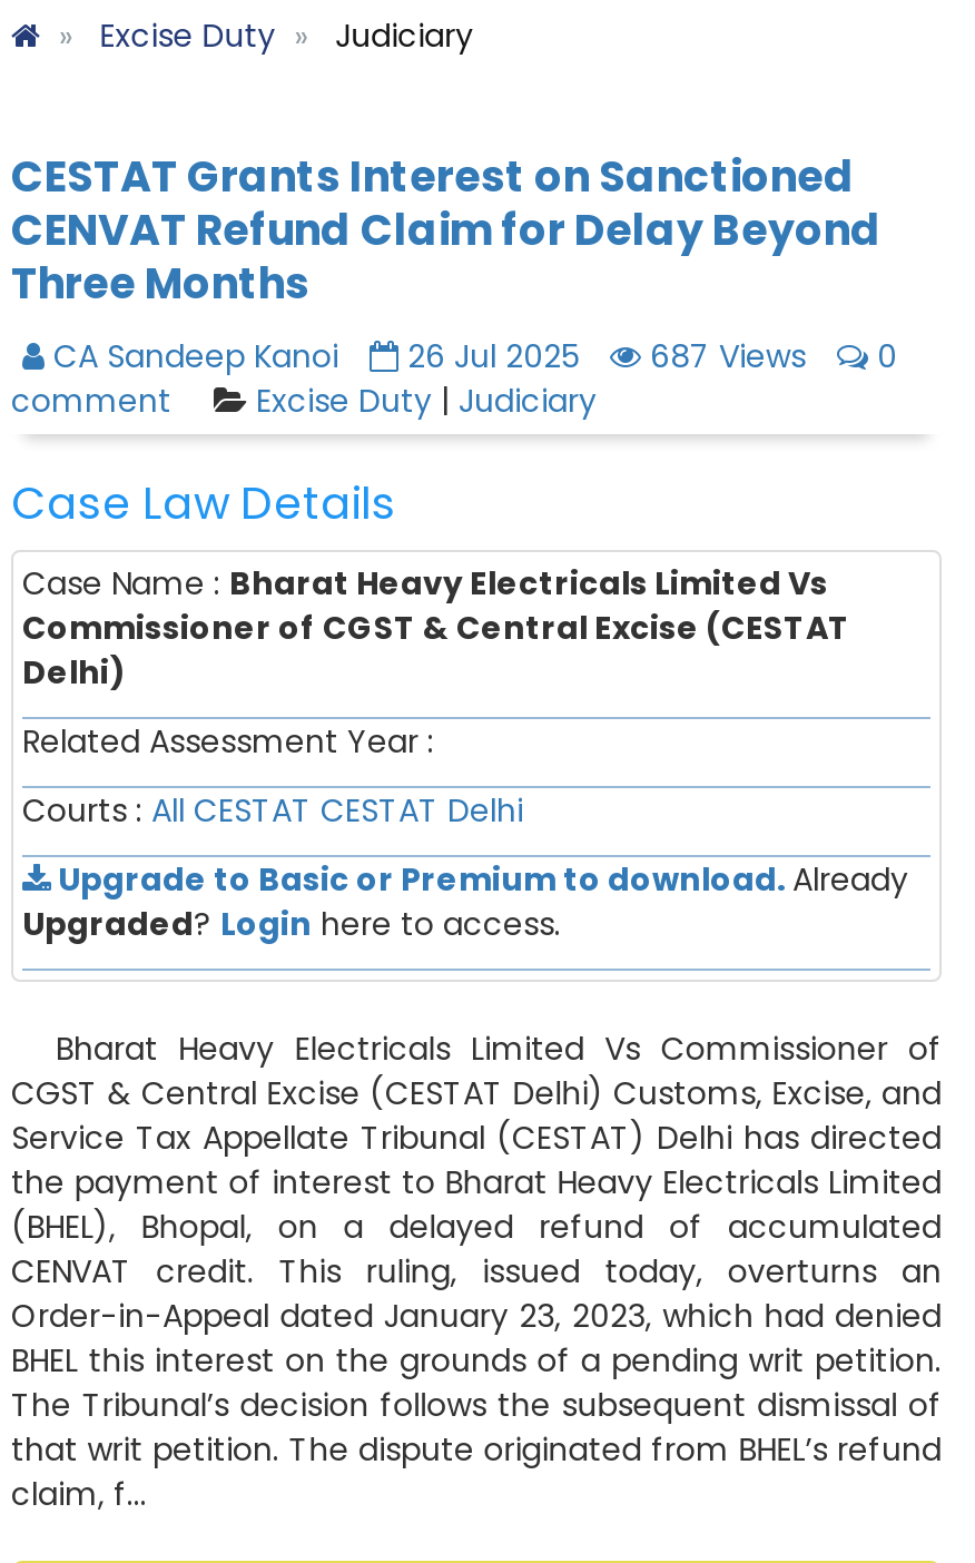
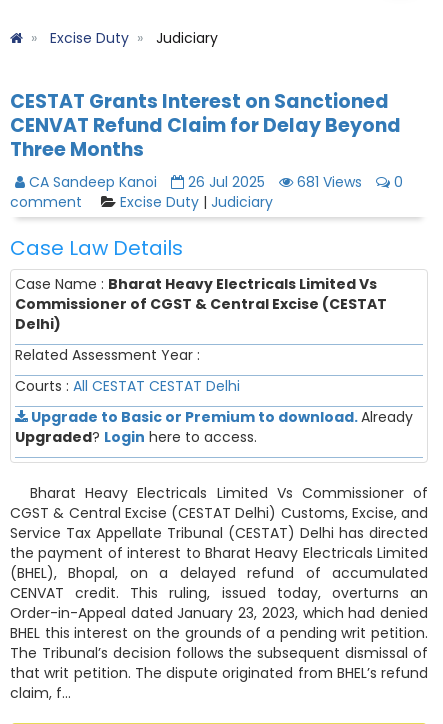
- CA Sandeep Kanoi 26 Jul 2025 687 Views 0
+ CA Sandeep Kanoi 26 Jul 2025 681 Views 0
